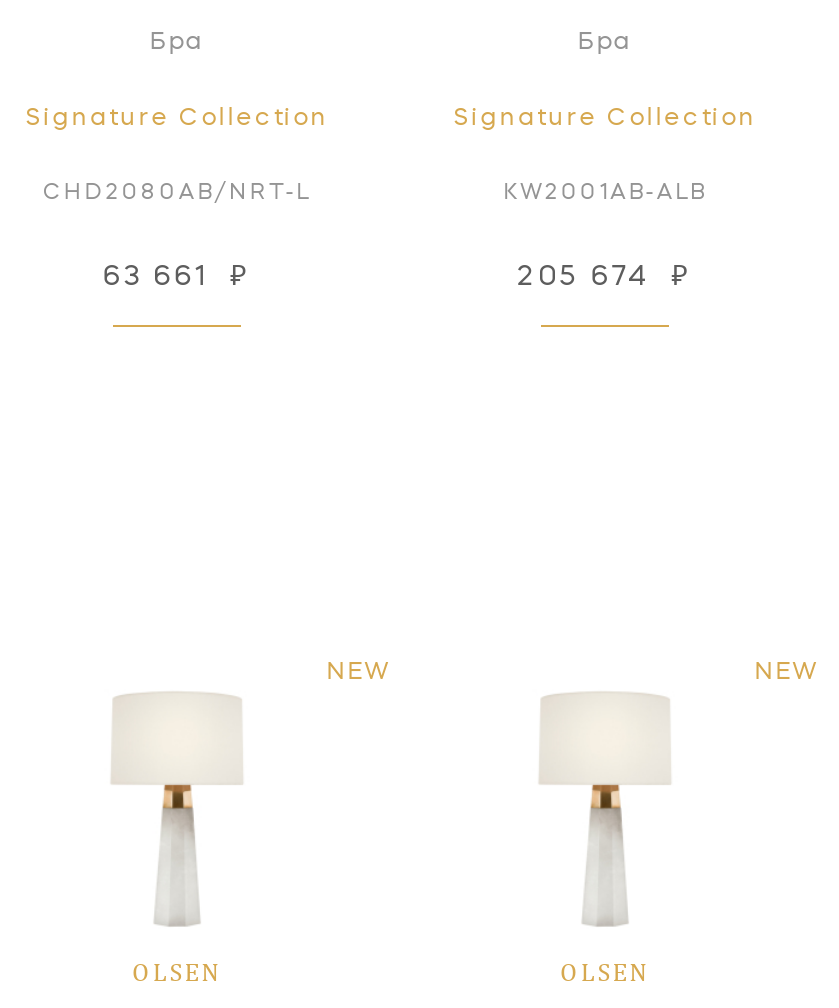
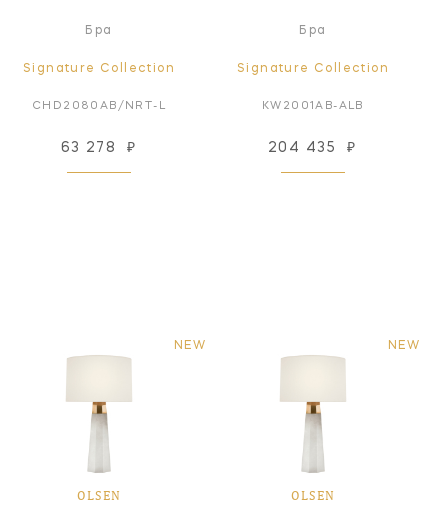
- 63 661 ₽
+ 63 278 ₽

- 205 674 ₽
+ 204 435 ₽
